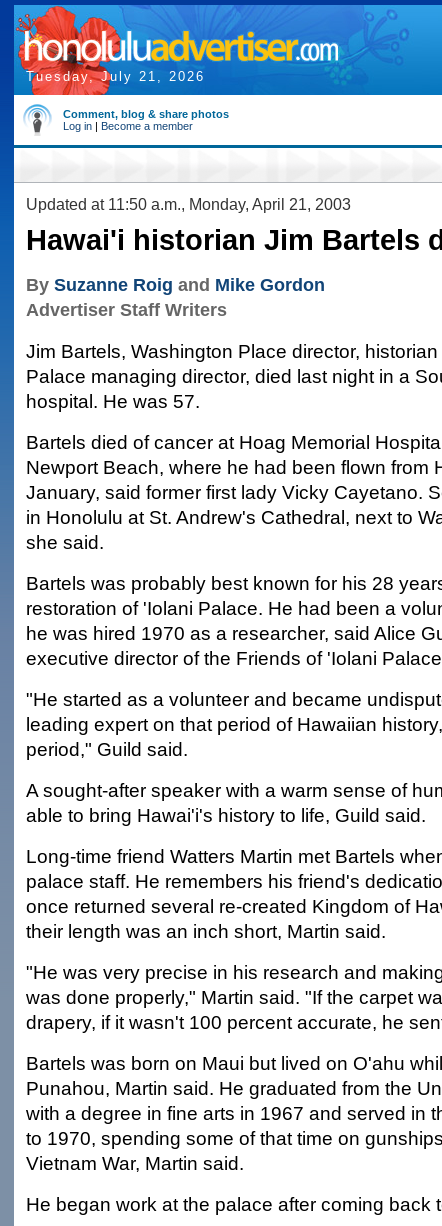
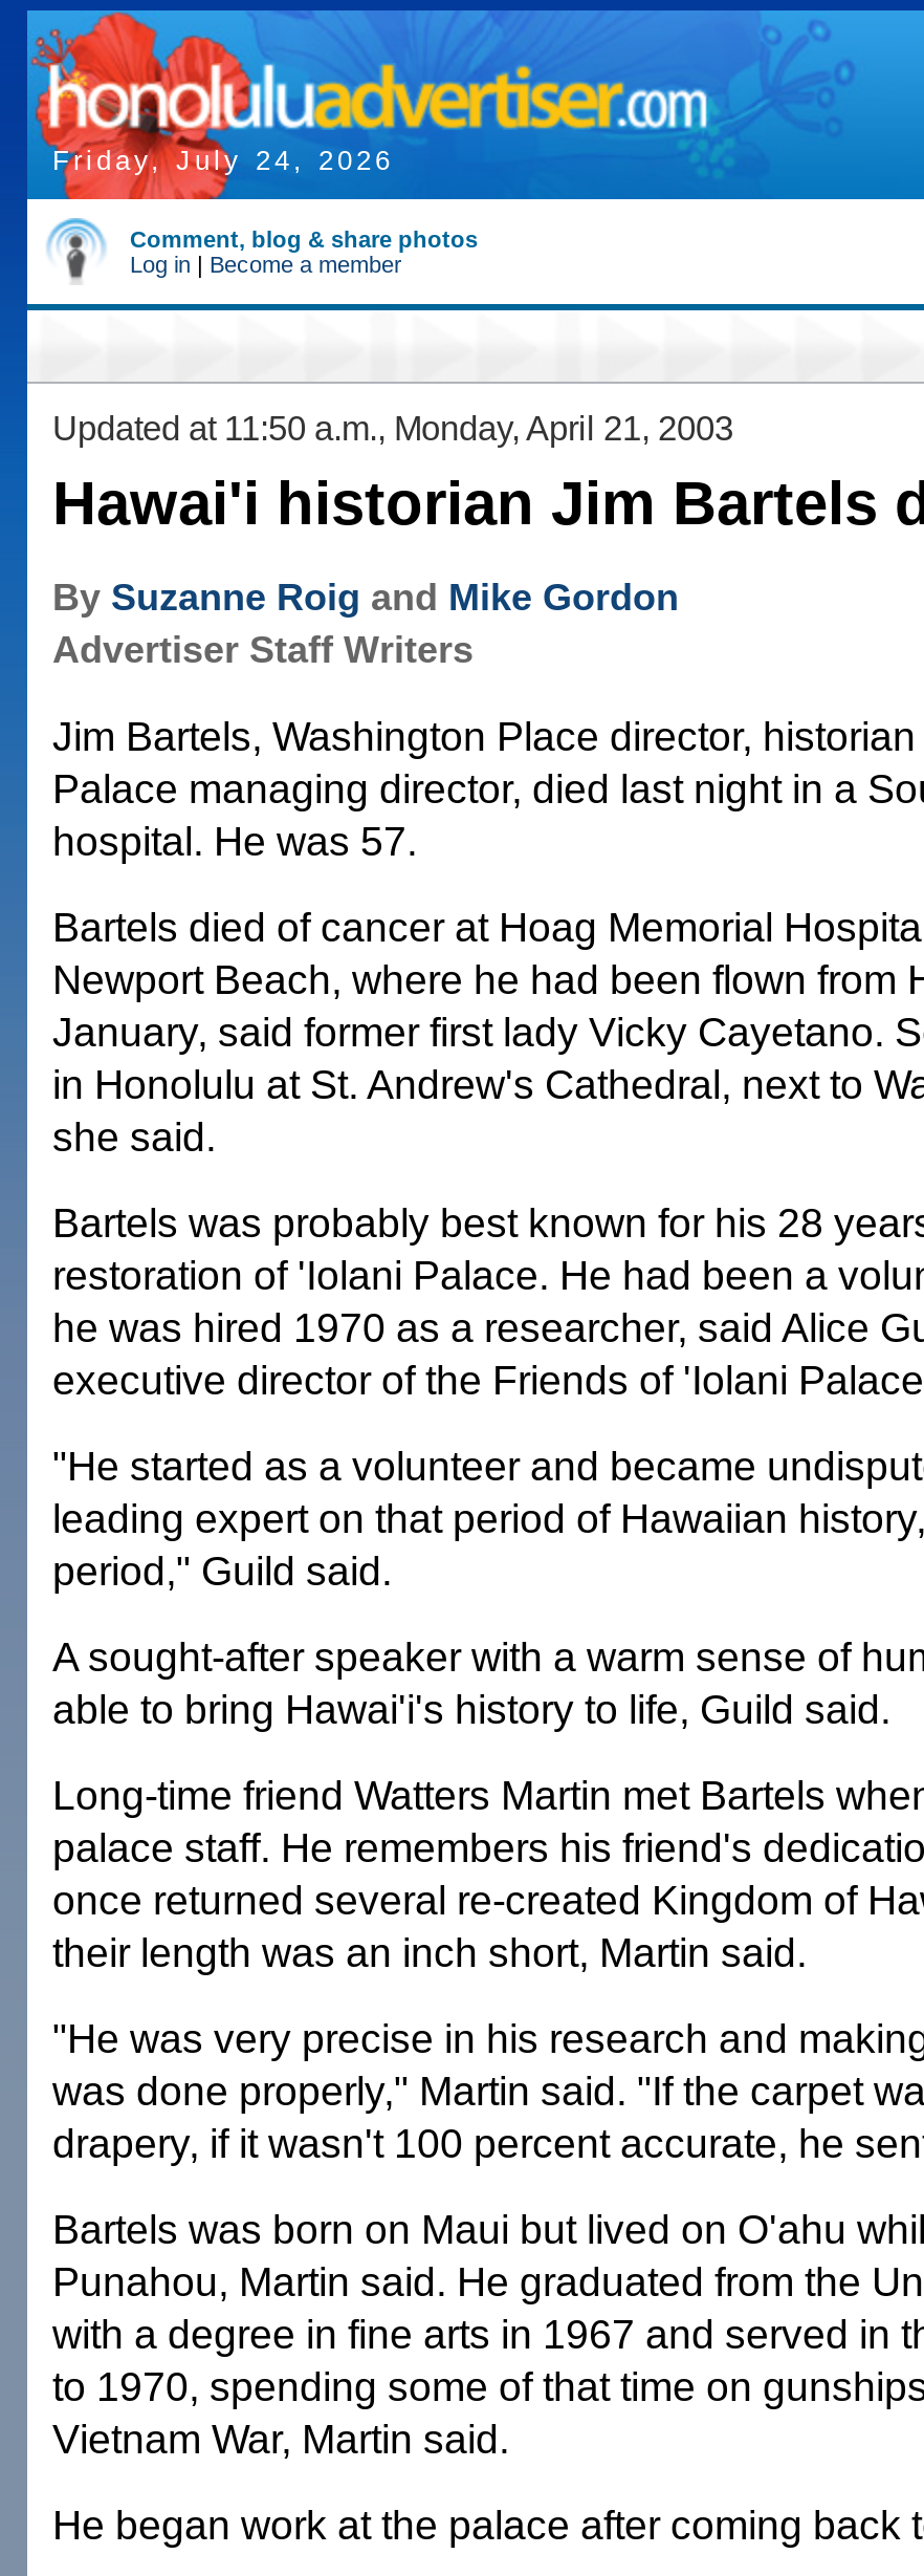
- Tuesday, July 21, 2026
+ Friday, July 24, 2026
